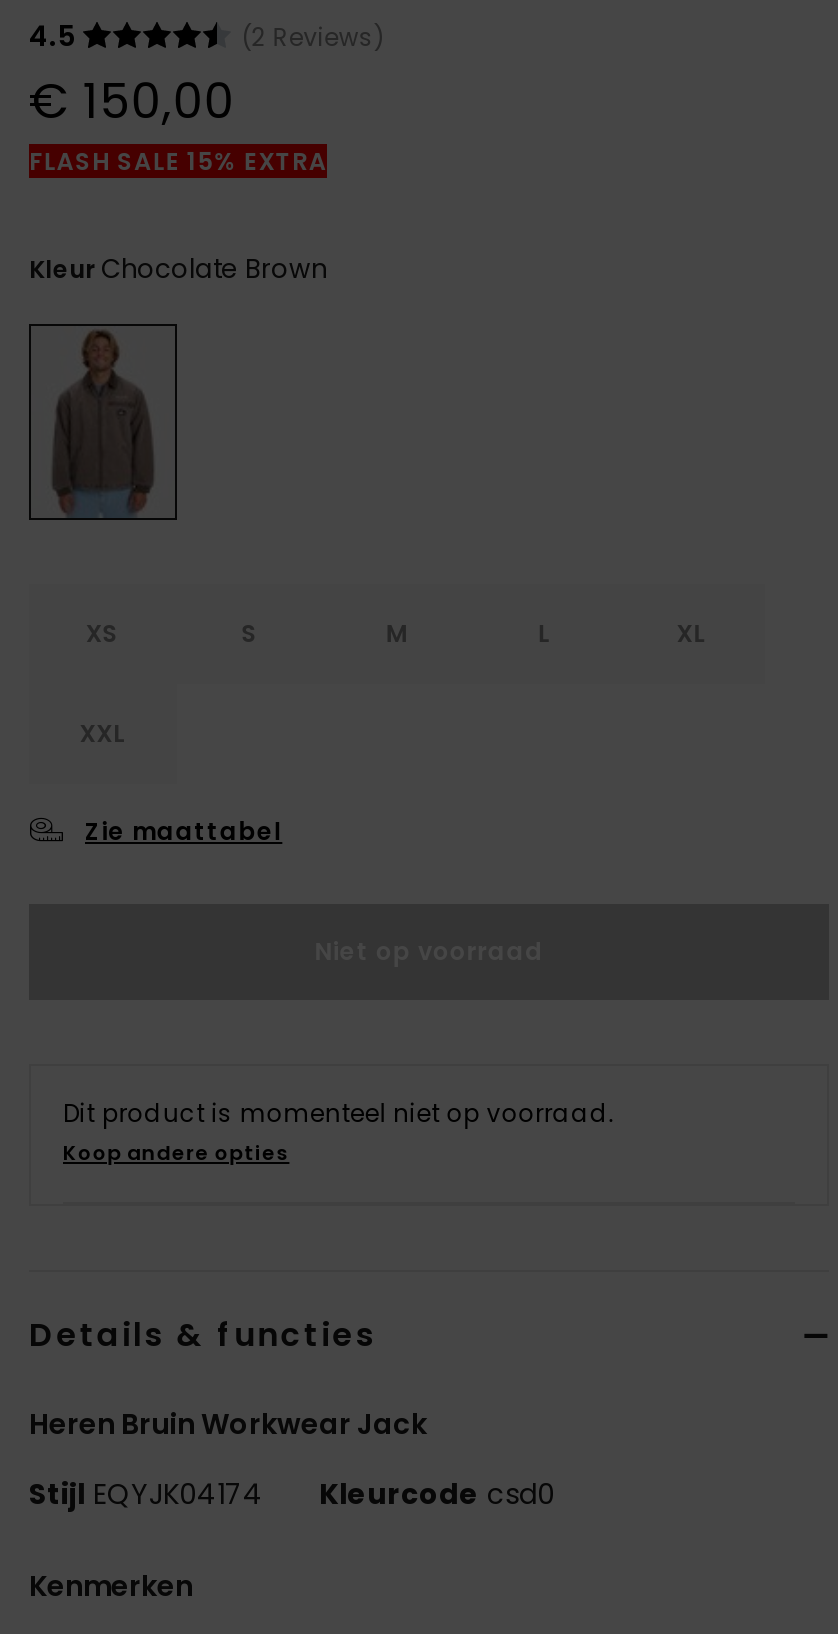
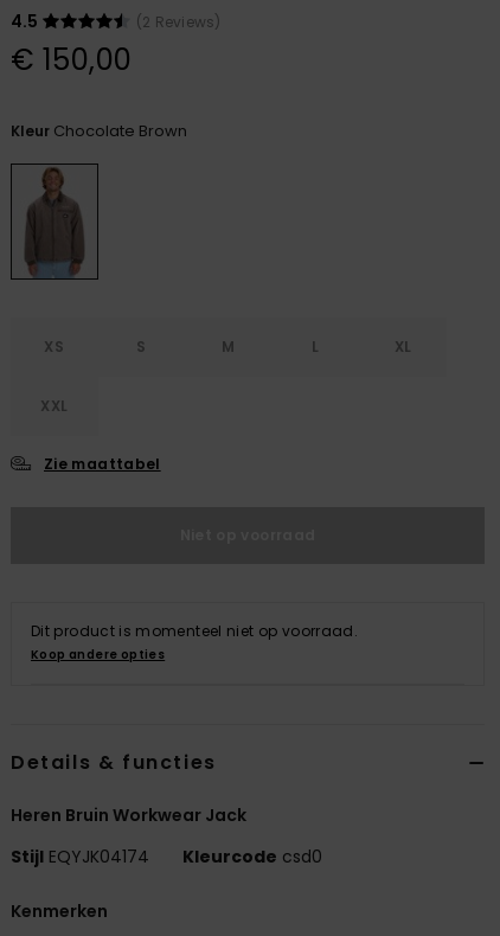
- FLASH SALE 15% EXTRA
